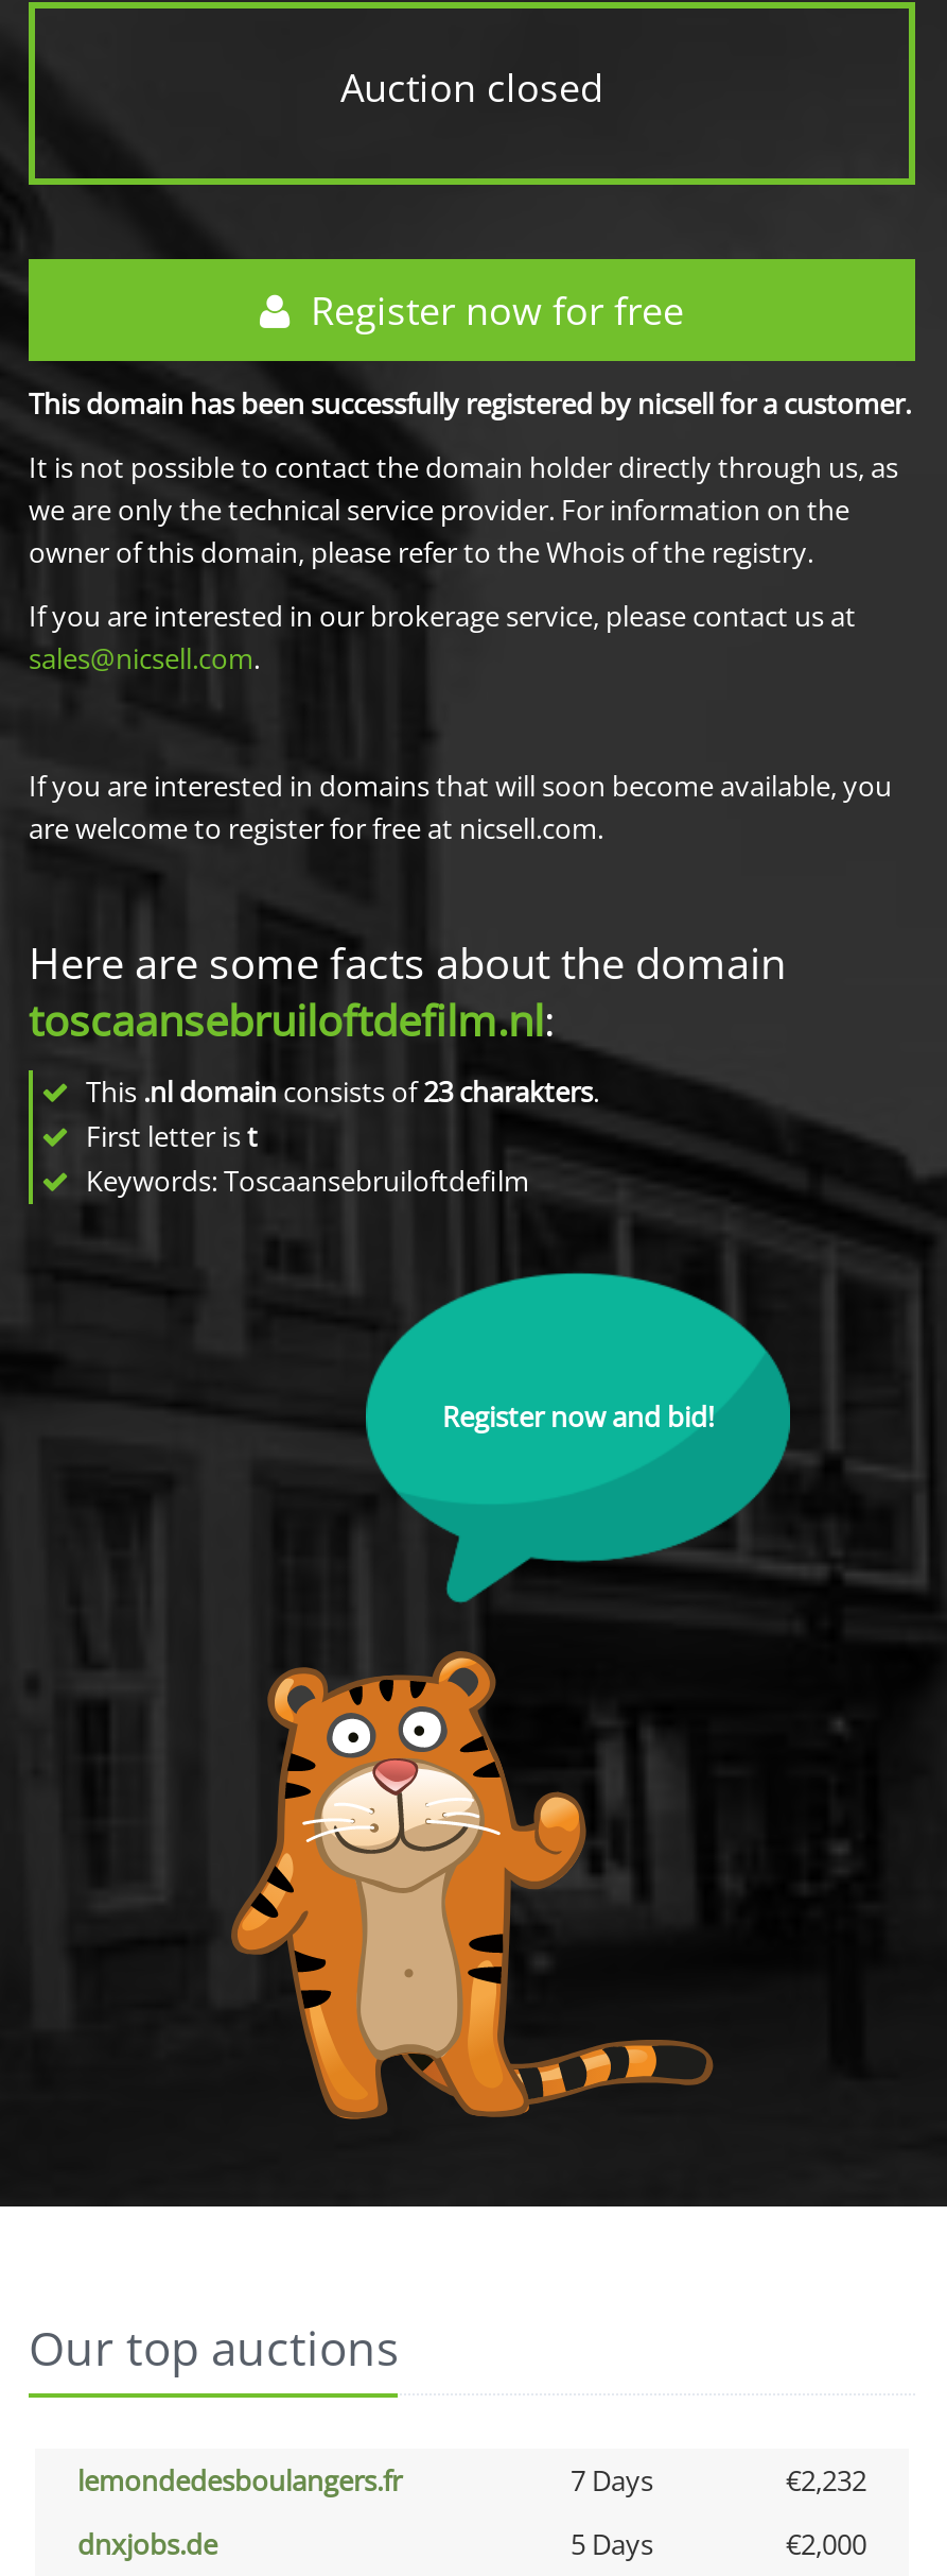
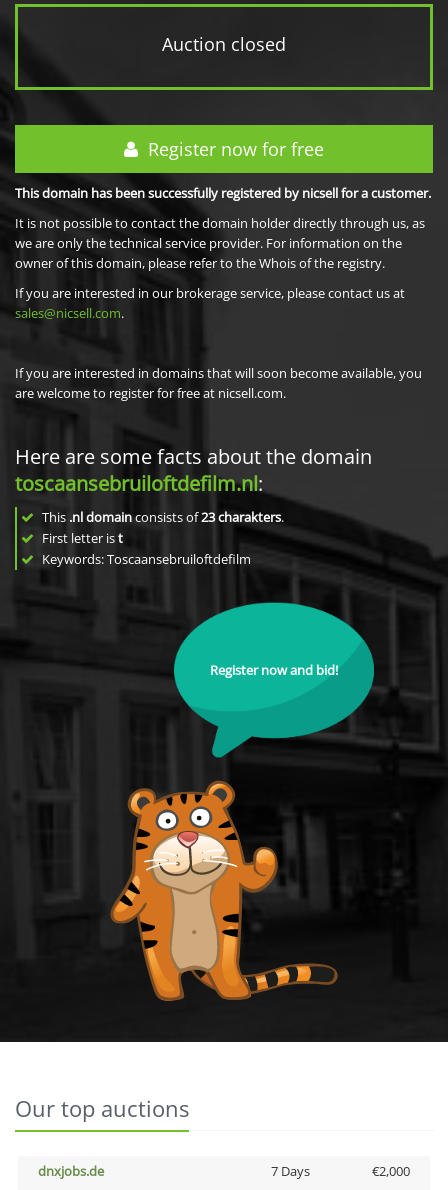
- lemondedesboulangers.fr
- 7 Days
- €2,232

- 5 Days
+ 7 Days
